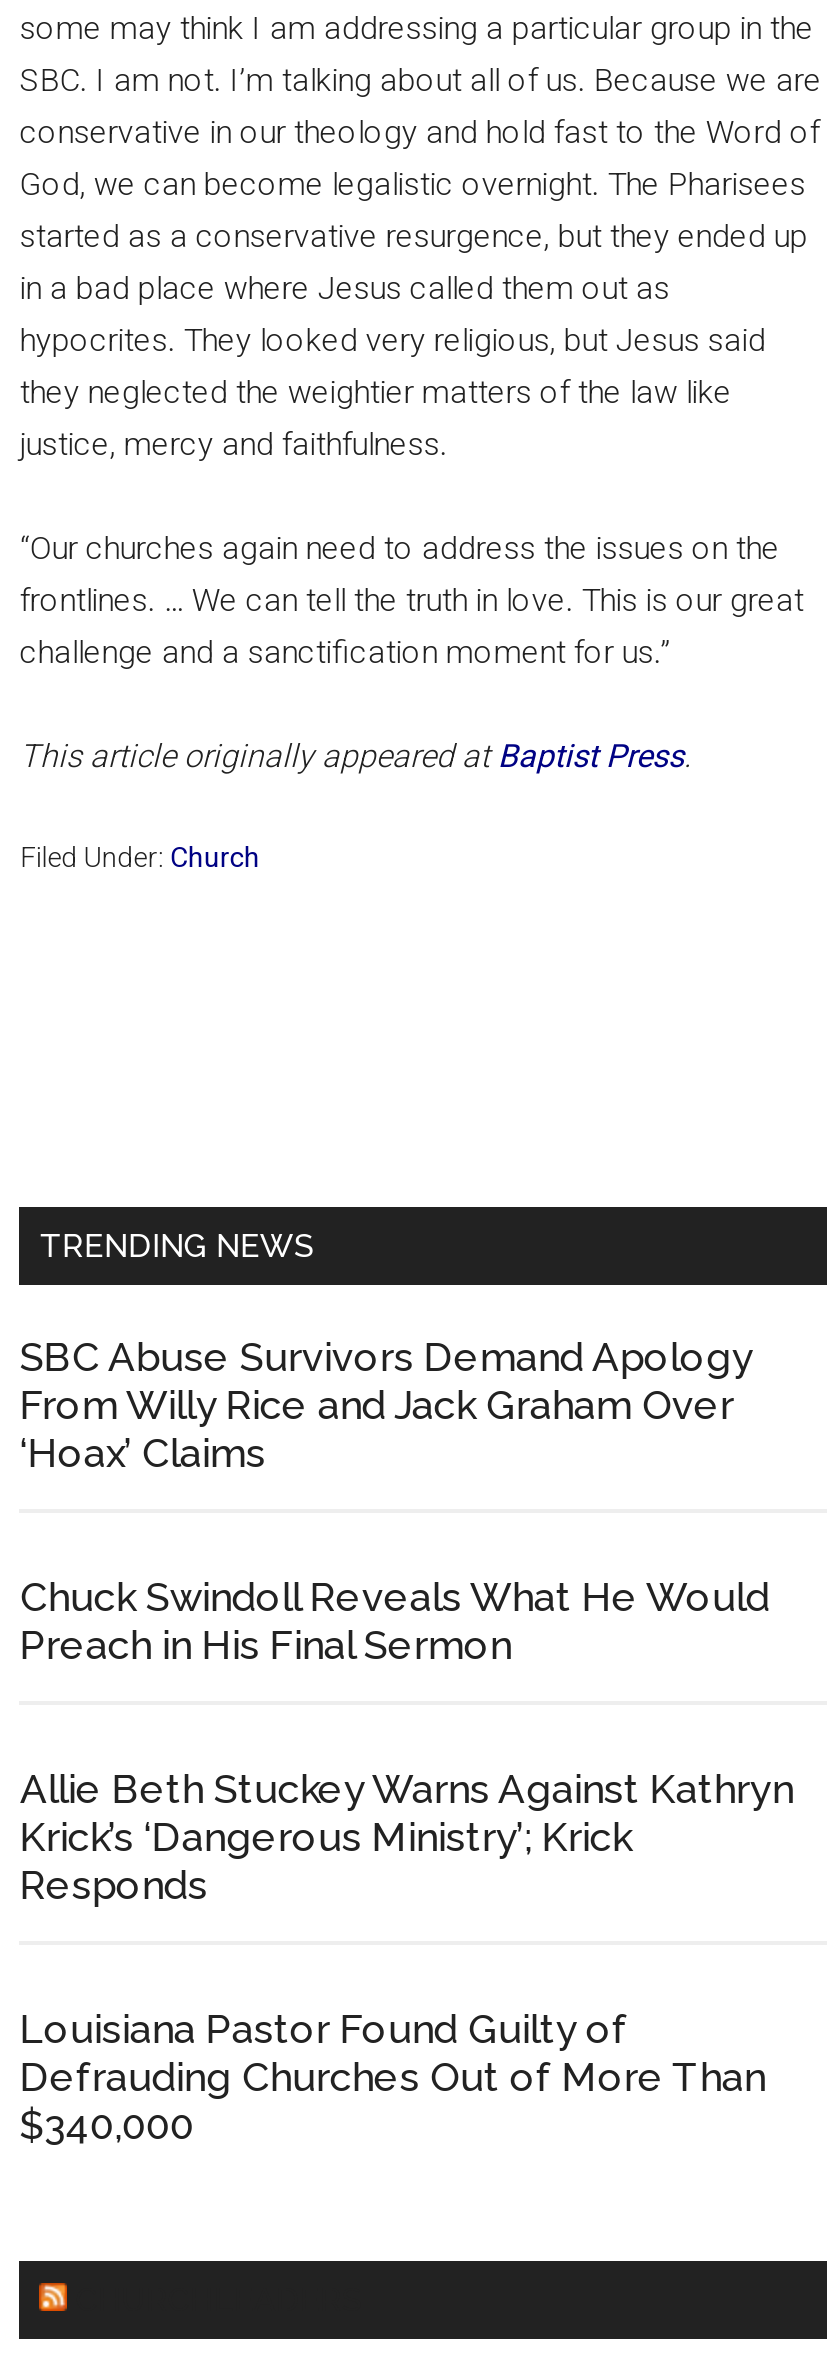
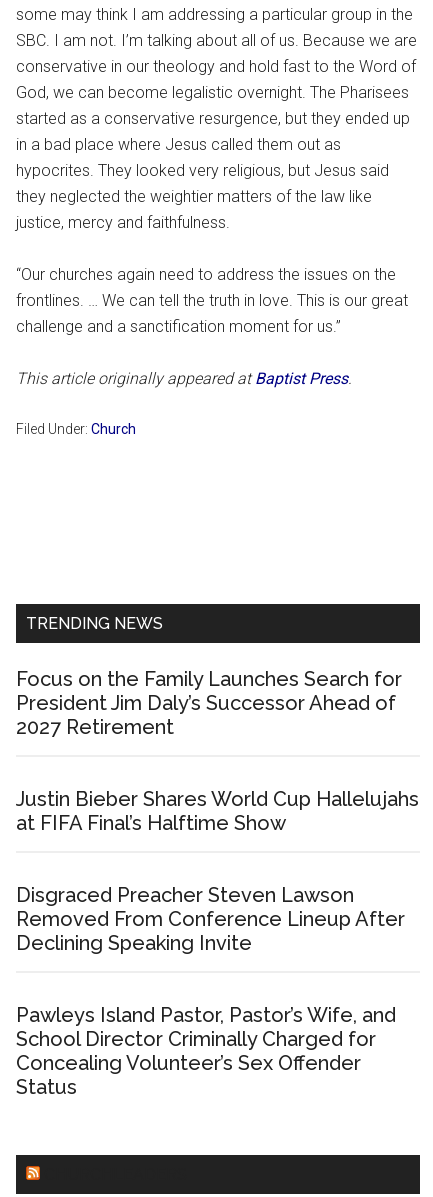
- SBC Abuse Survivors Demand Apology
- From Willy Rice and Jack Graham Over
- ‘Hoax’ Claims
+ Focus on the Family Launches Search for
+ President Jim Daly’s Successor Ahead of
+ 2027 Retirement

- Chuck Swindoll Reveals What He Would
- Preach in His Final Sermon
+ Justin Bieber Shares World Cup Hallelujahs
+ at FIFA Final’s Halftime Show

- Allie Beth Stuckey Warns Against Kathryn
- Krick’s ‘Dangerous Ministry’; Krick
- Responds
+ Disgraced Preacher Steven Lawson
+ Removed From Conference Lineup After
+ Declining Speaking Invite

- Louisiana Pastor Found Guilty of
- Defrauding Churches Out of More Than
- $340,000
+ Pawleys Island Pastor, Pastor’s Wife, and
+ School Director Criminally Charged for
+ Concealing Volunteer’s Sex Offender
+ Status
